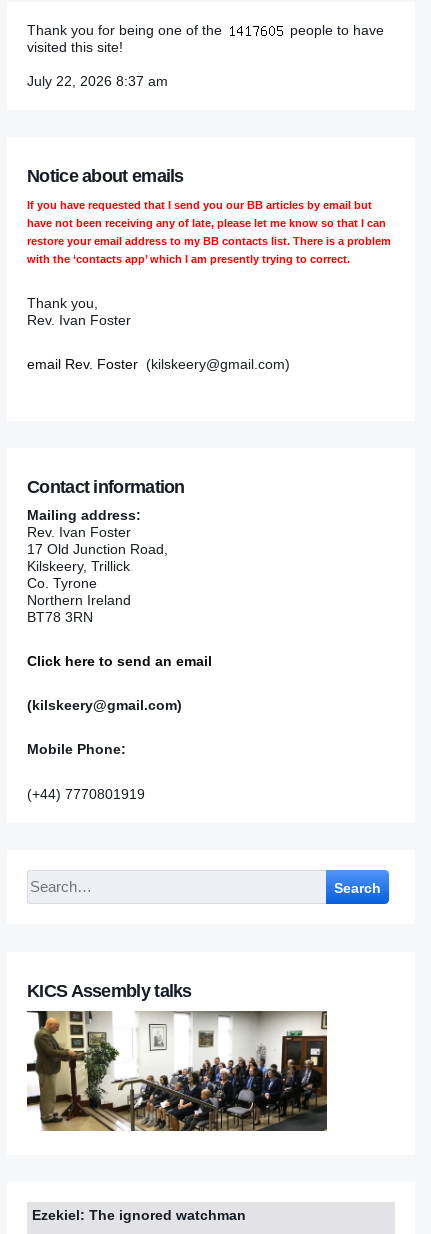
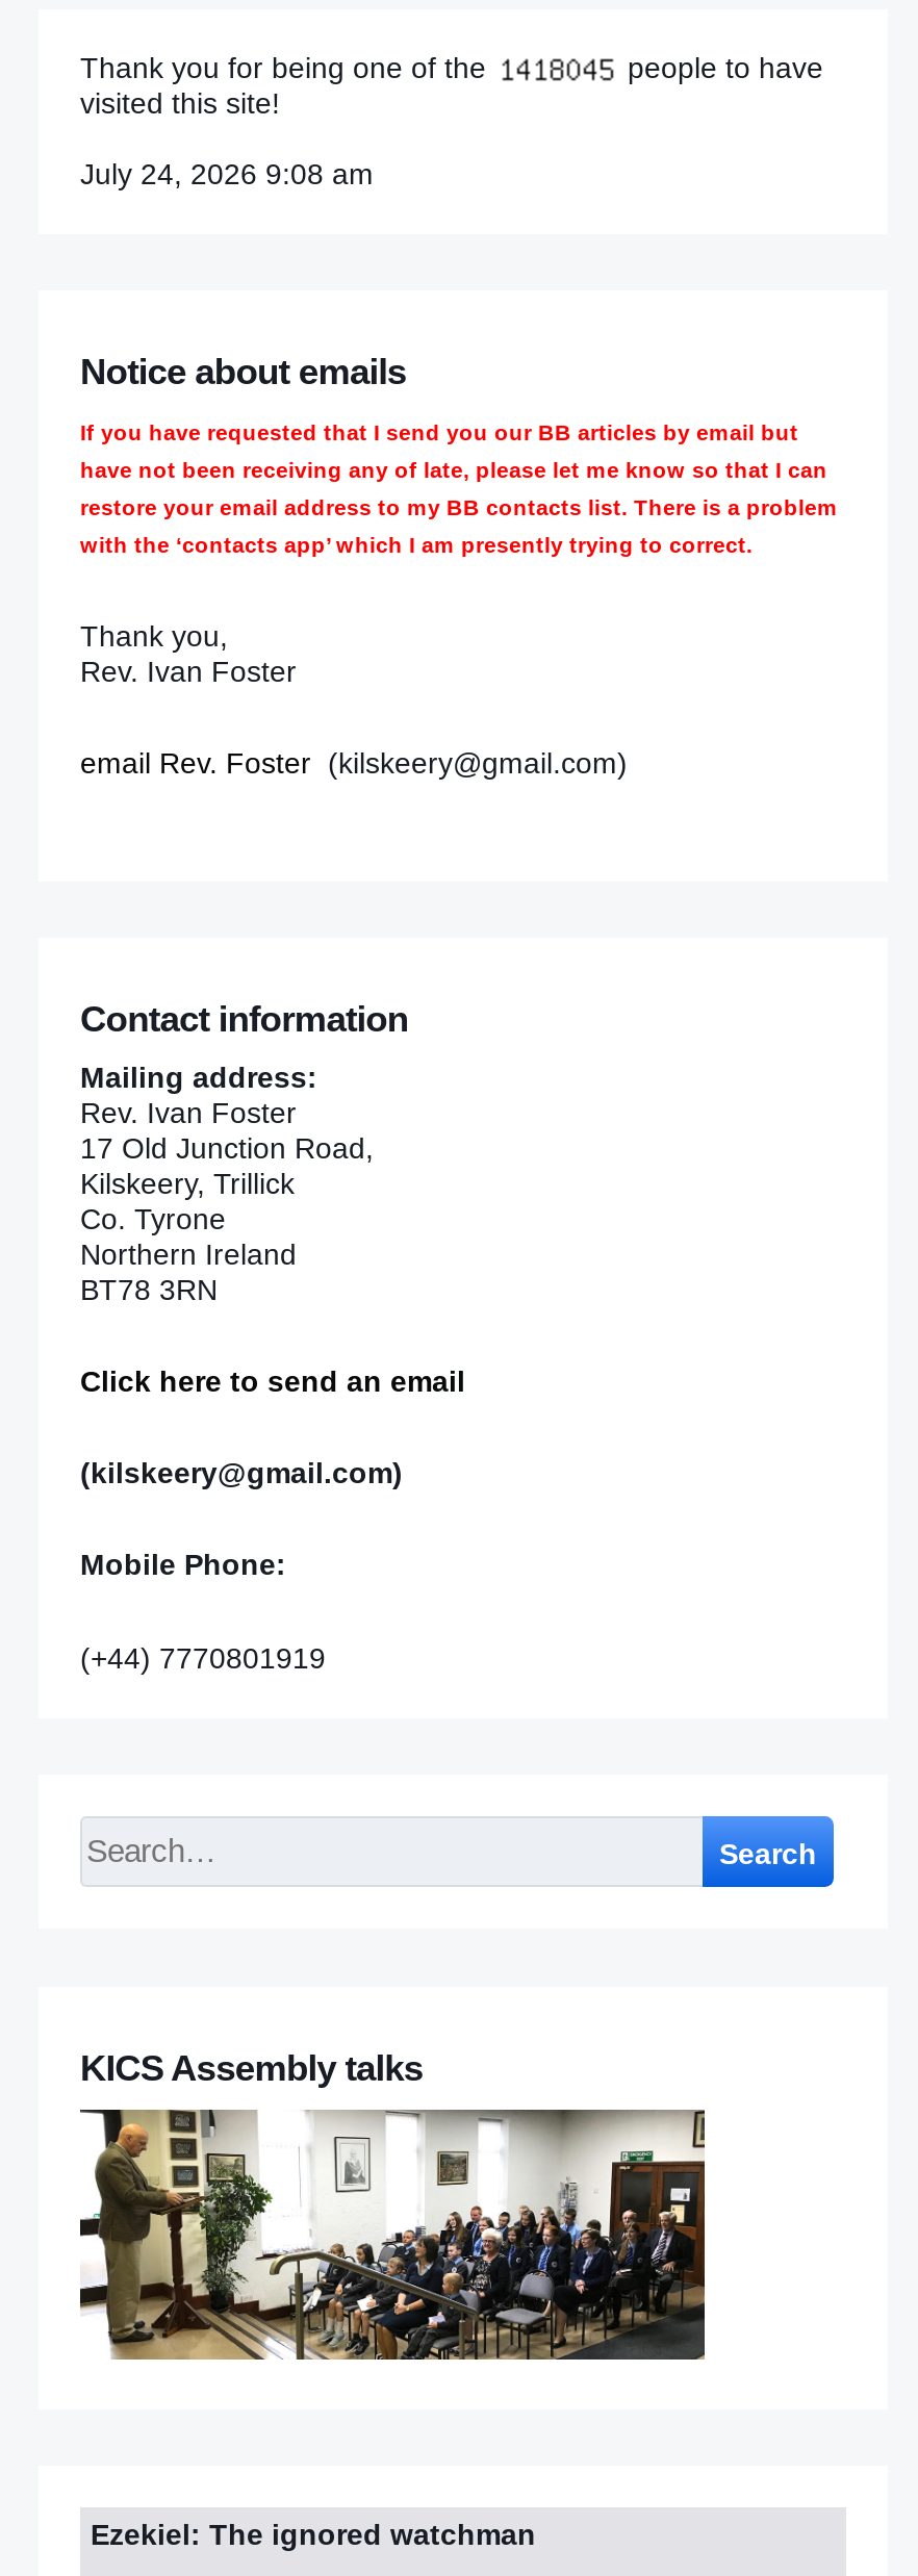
- July 22, 2026 8:37 am
+ July 24, 2026 9:08 am
